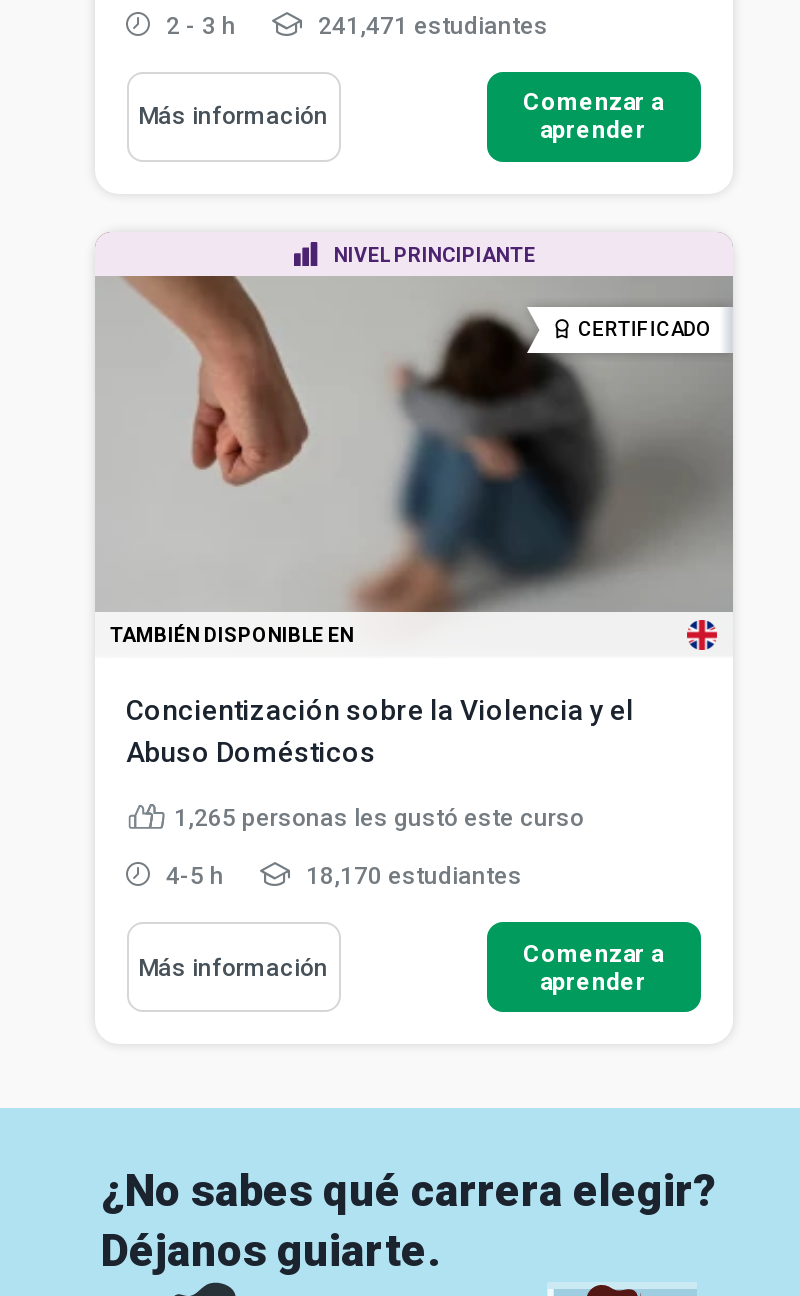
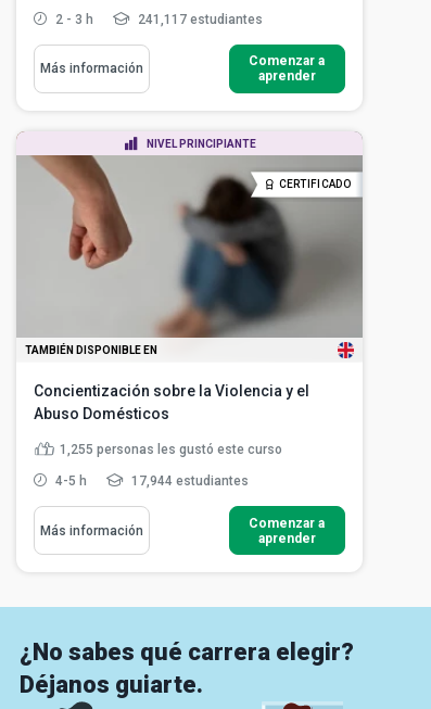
- 241,471 estudiantes
+ 241,117 estudiantes

- 1,265 personas les gustó este curso
+ 1,255 personas les gustó este curso

- 18,170 estudiantes
+ 17,944 estudiantes
